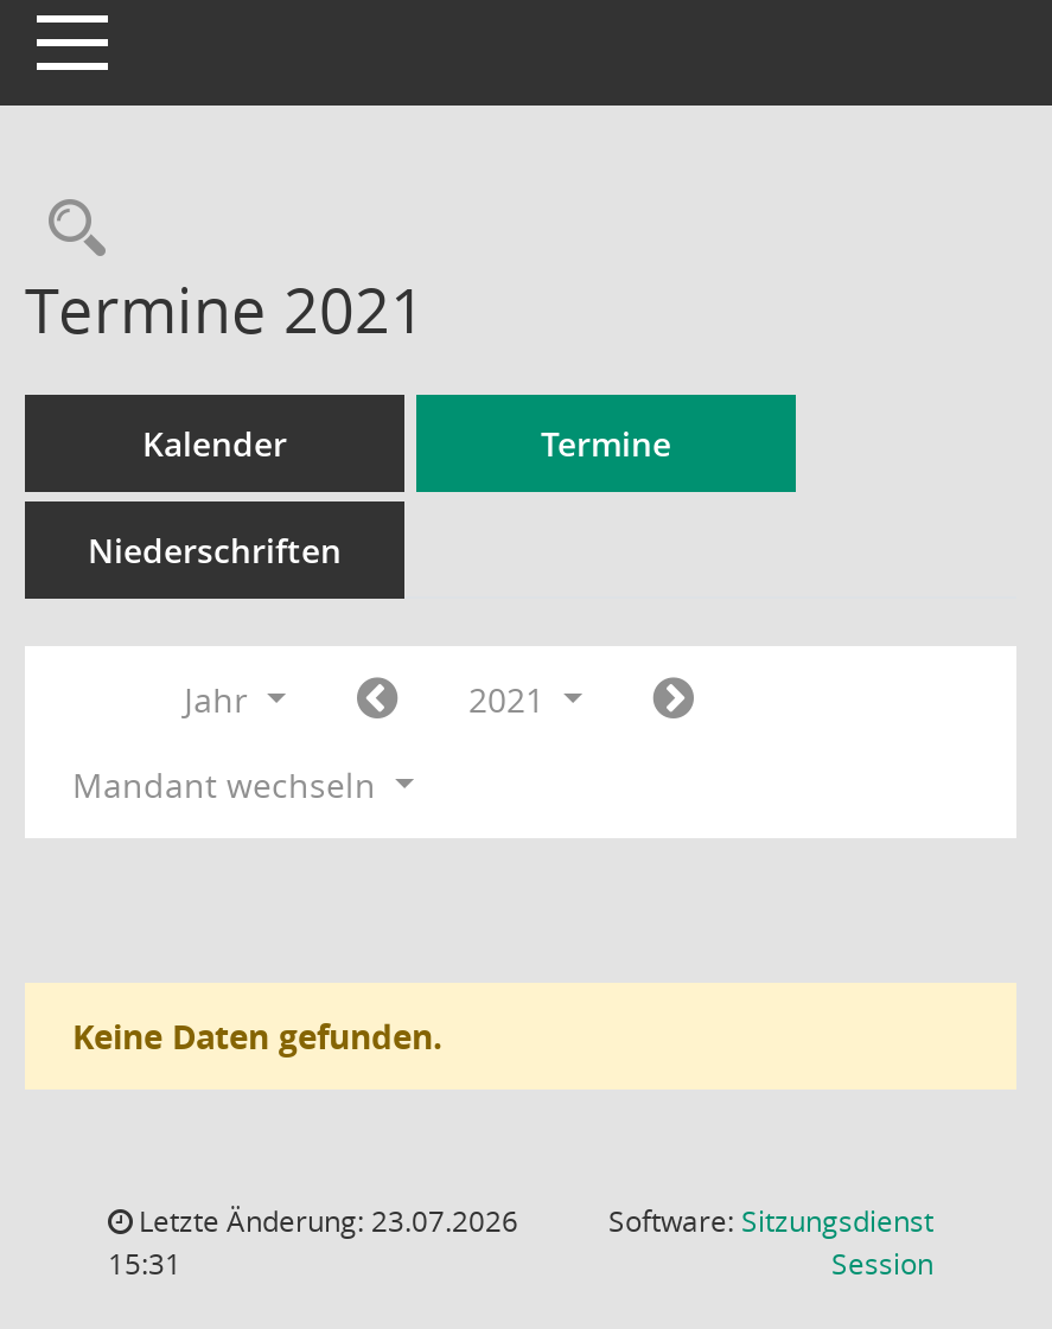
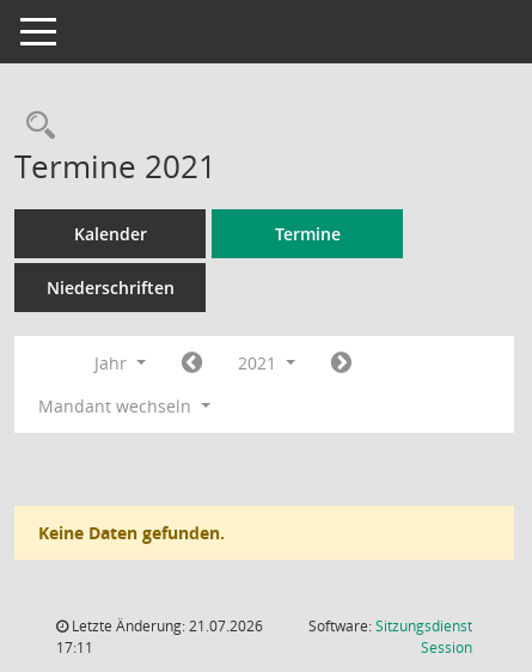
- Letzte Änderung: 23.07.2026
+ Letzte Änderung: 21.07.2026

- 15:31
+ 17:11
